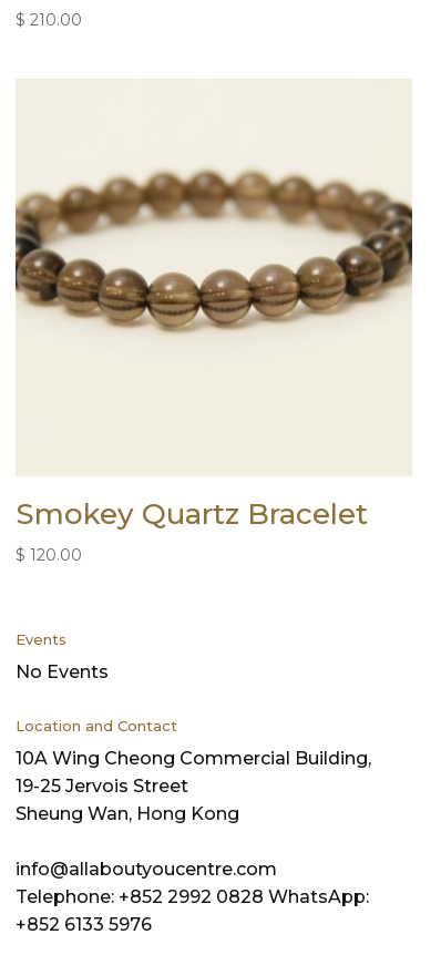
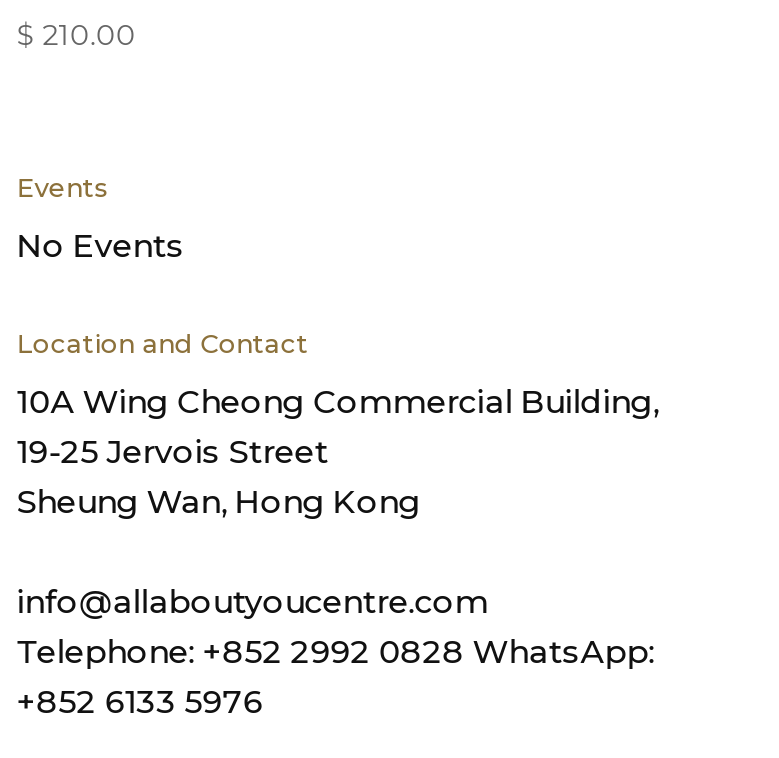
- [image]
- Smokey Quartz Bracelet
- $120.00
